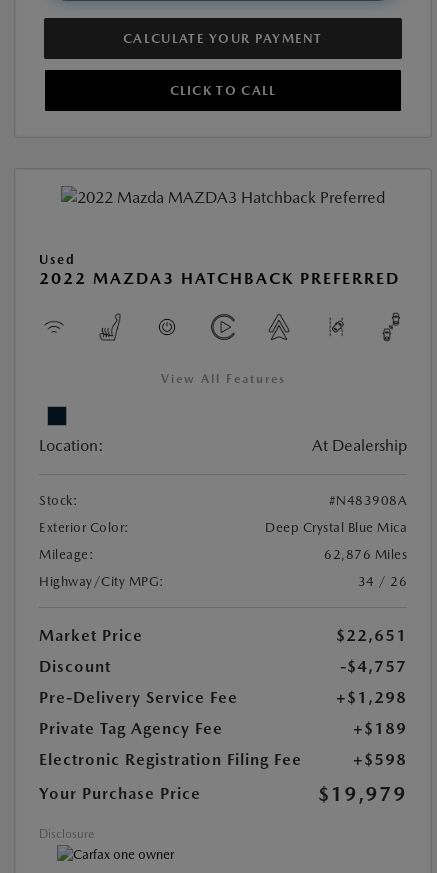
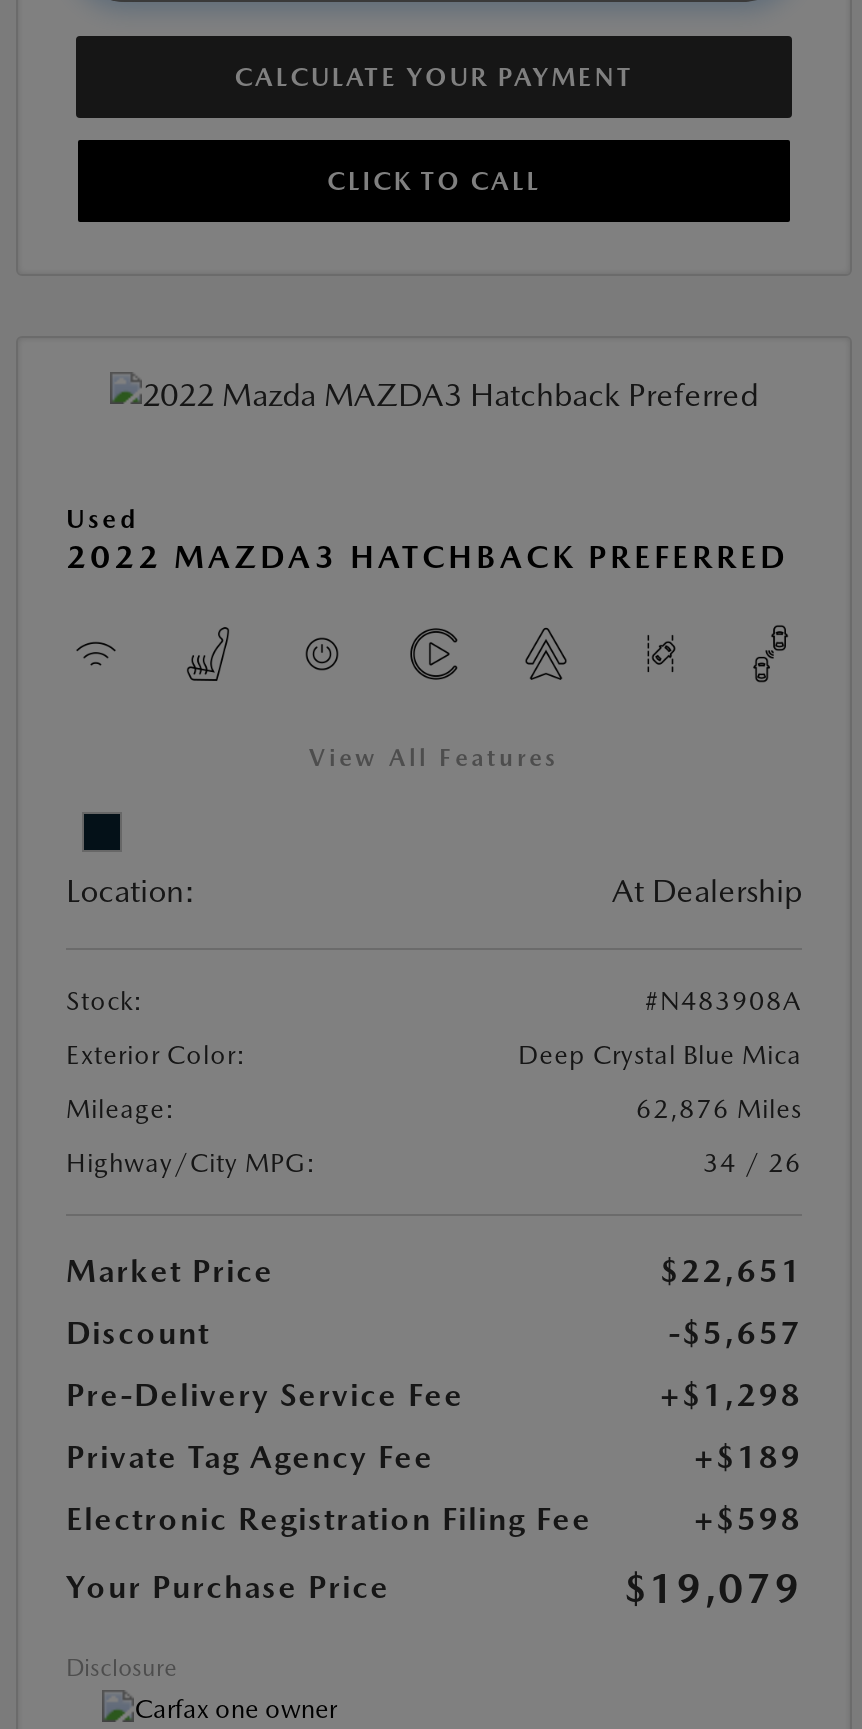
- -$4,757
+ -$5,657

- $19,979
+ $19,079
